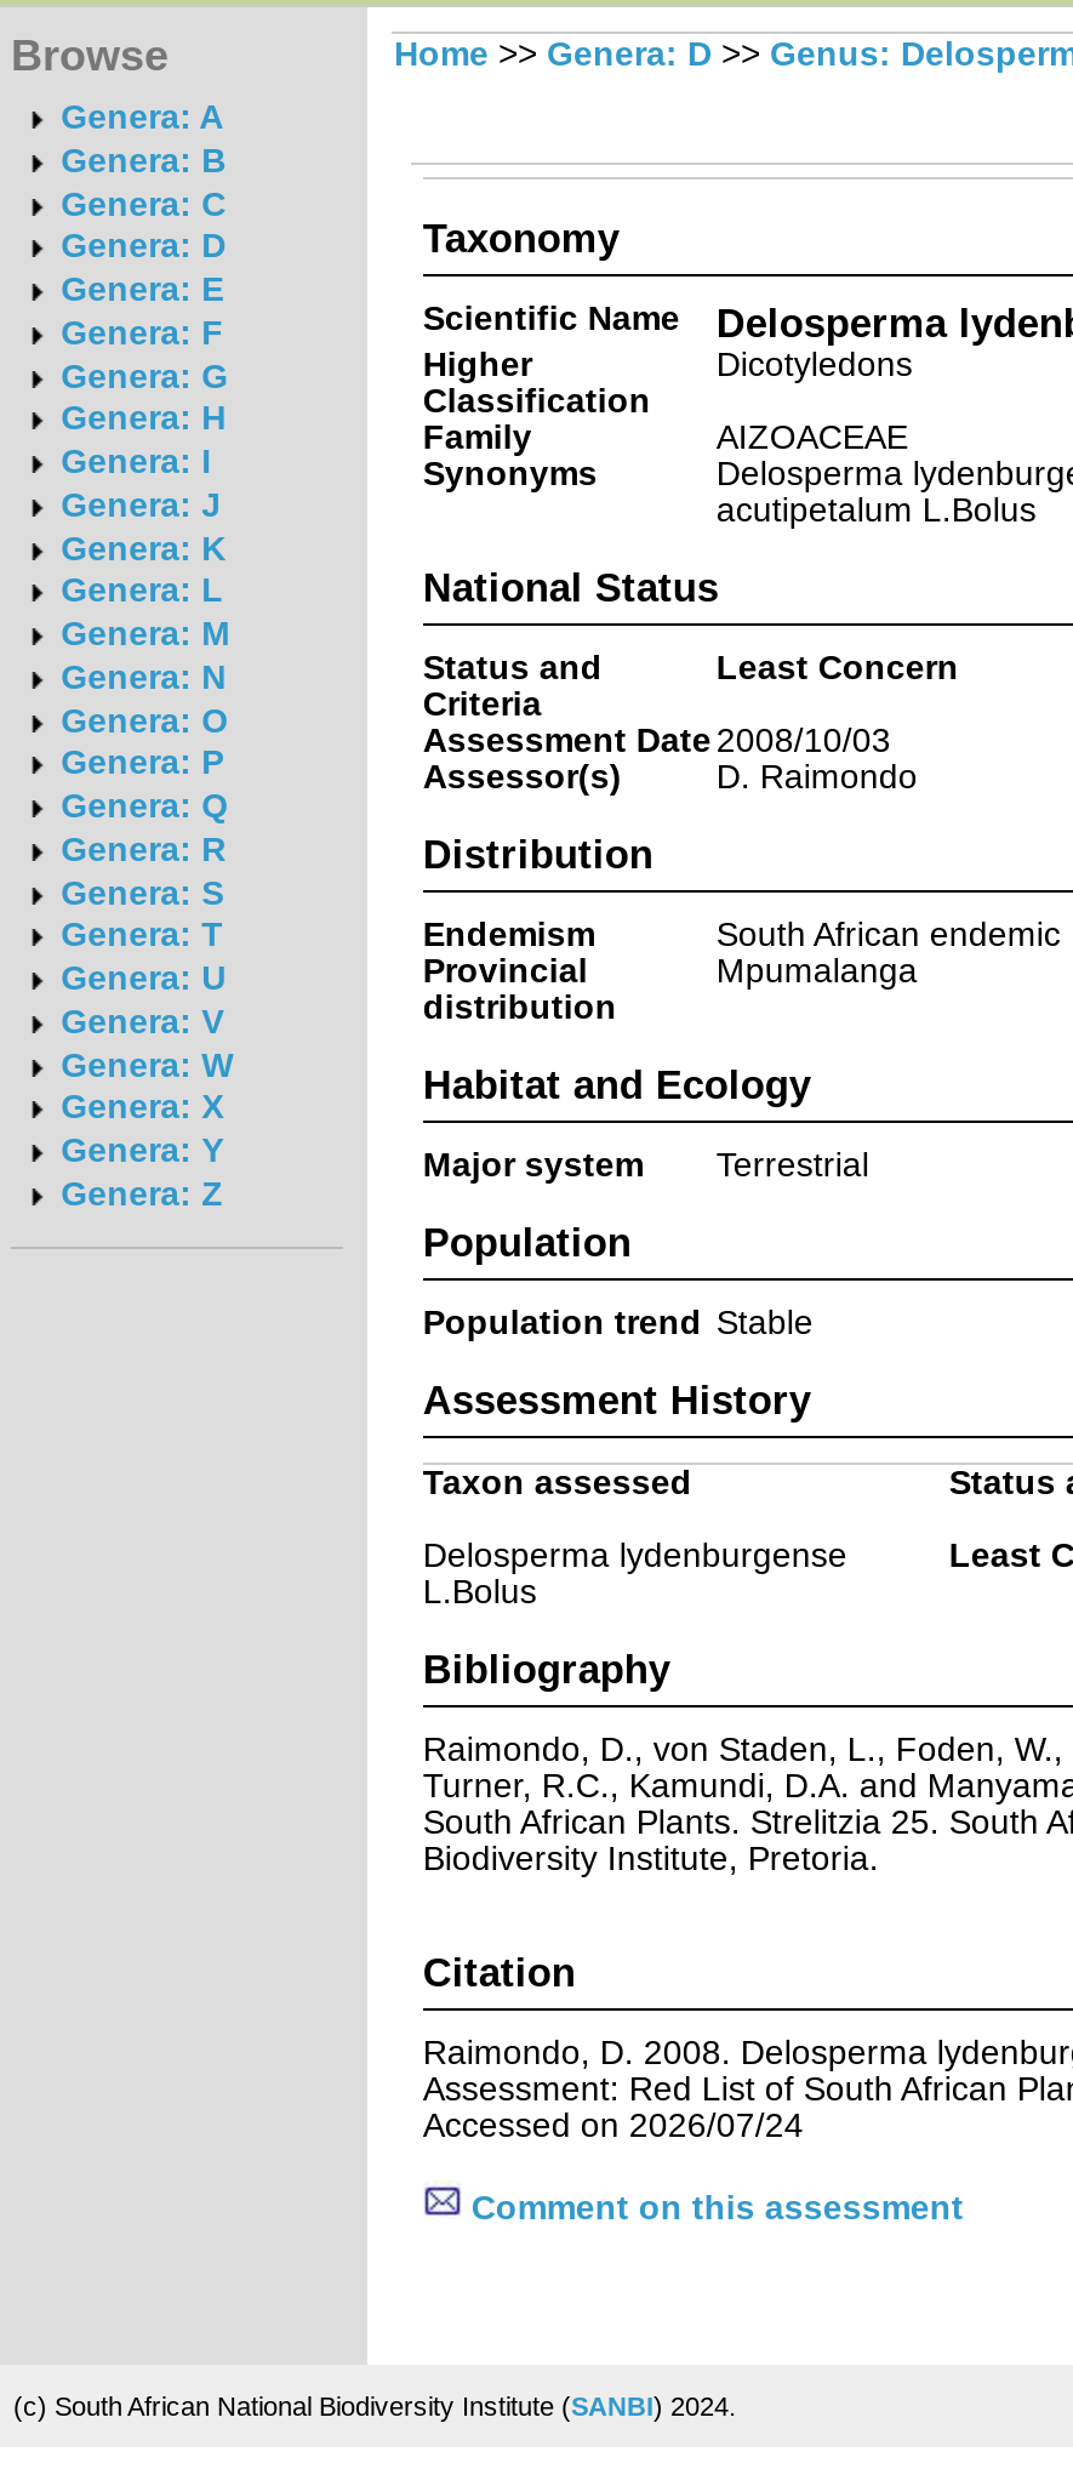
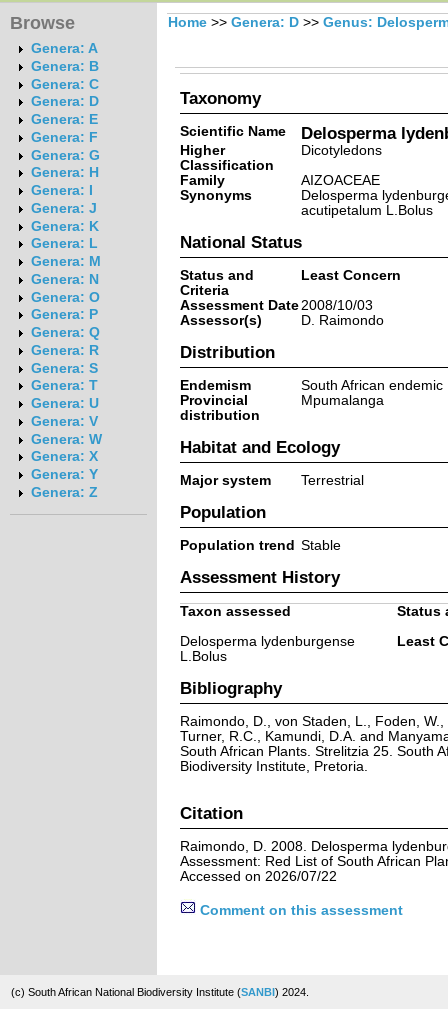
- Accessed on 2026/07/24
+ Accessed on 2026/07/22
